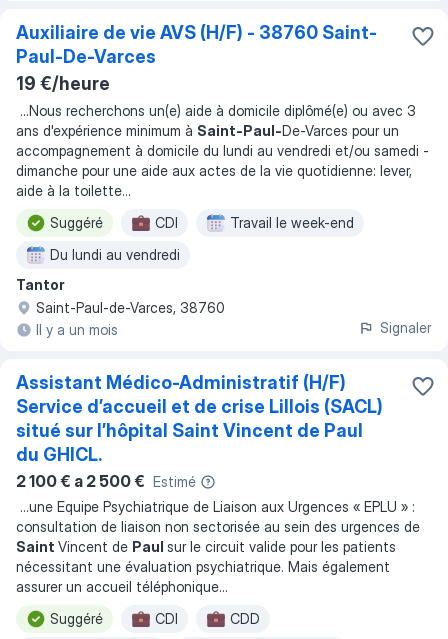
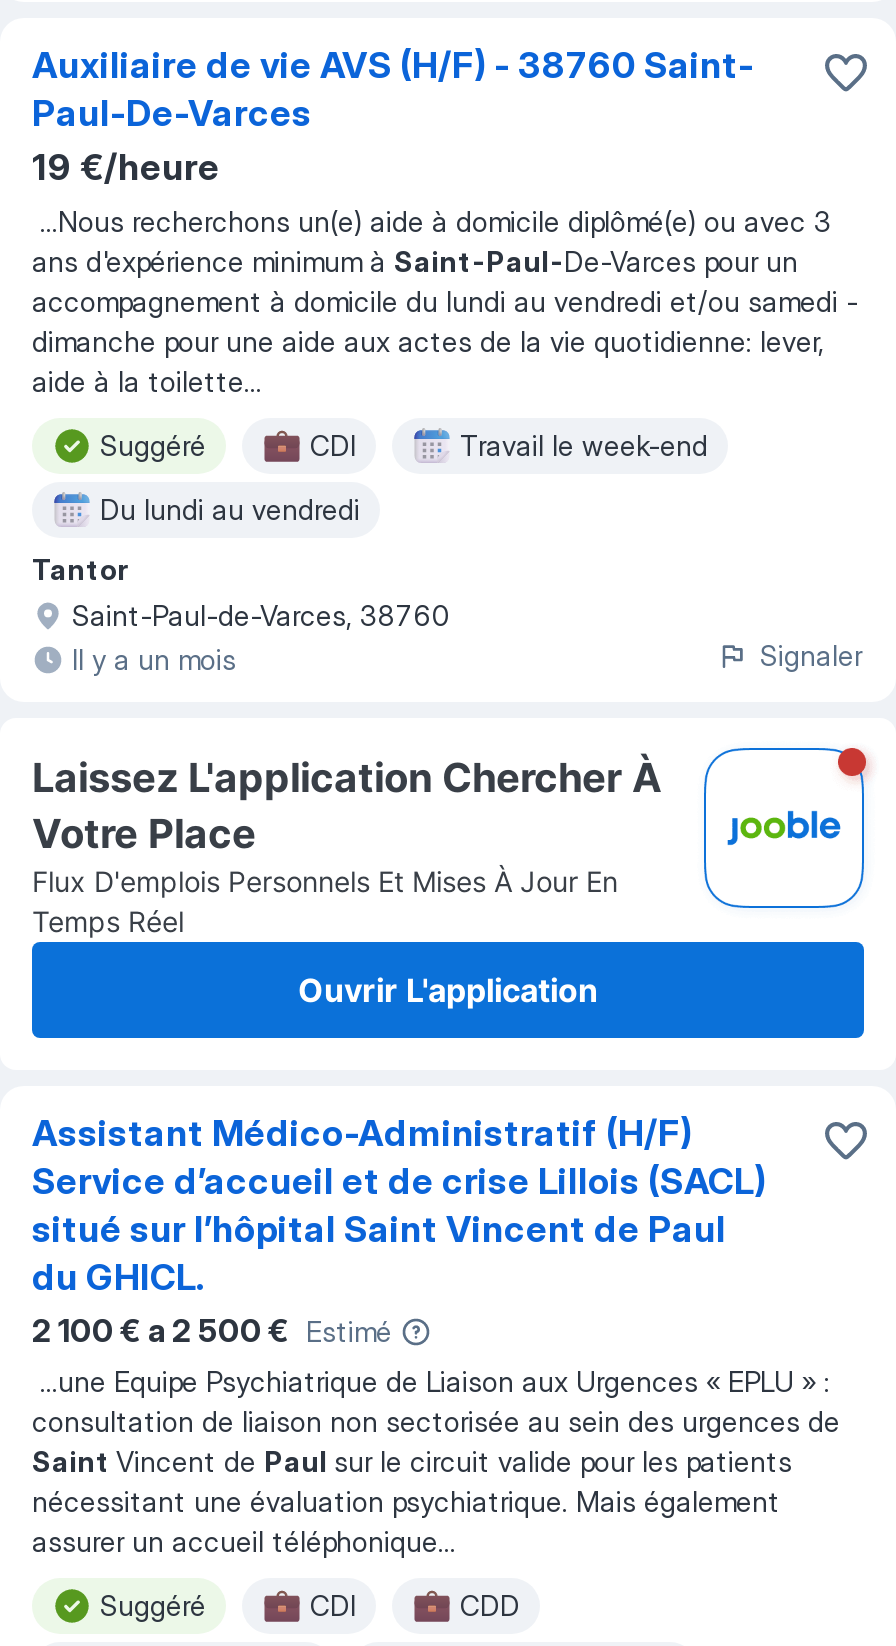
+ [image]
+ Laissez L'application Chercher À
+ Votre Place
+ Flux D'emplois Personnels Et Mises À Jour En
+ Temps Réel
+ Ouvrir L'application
